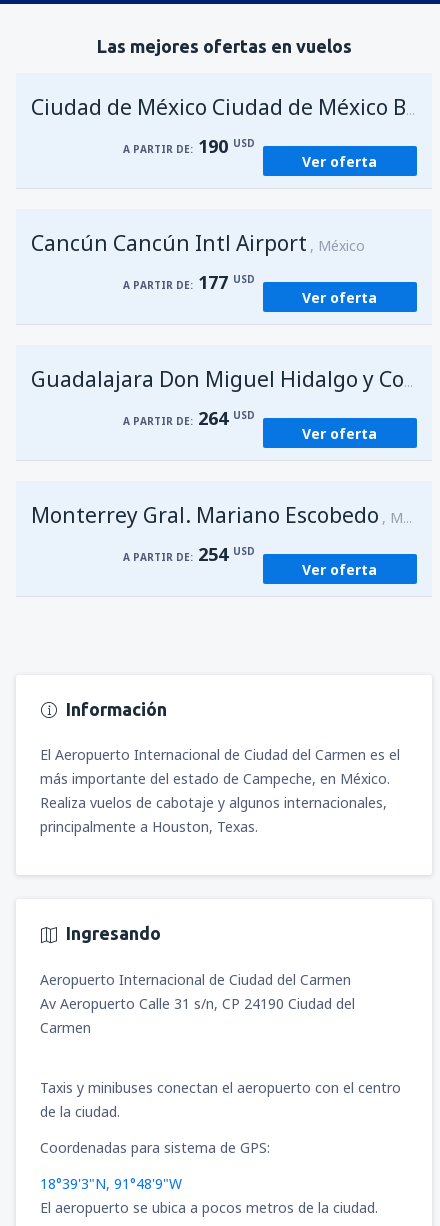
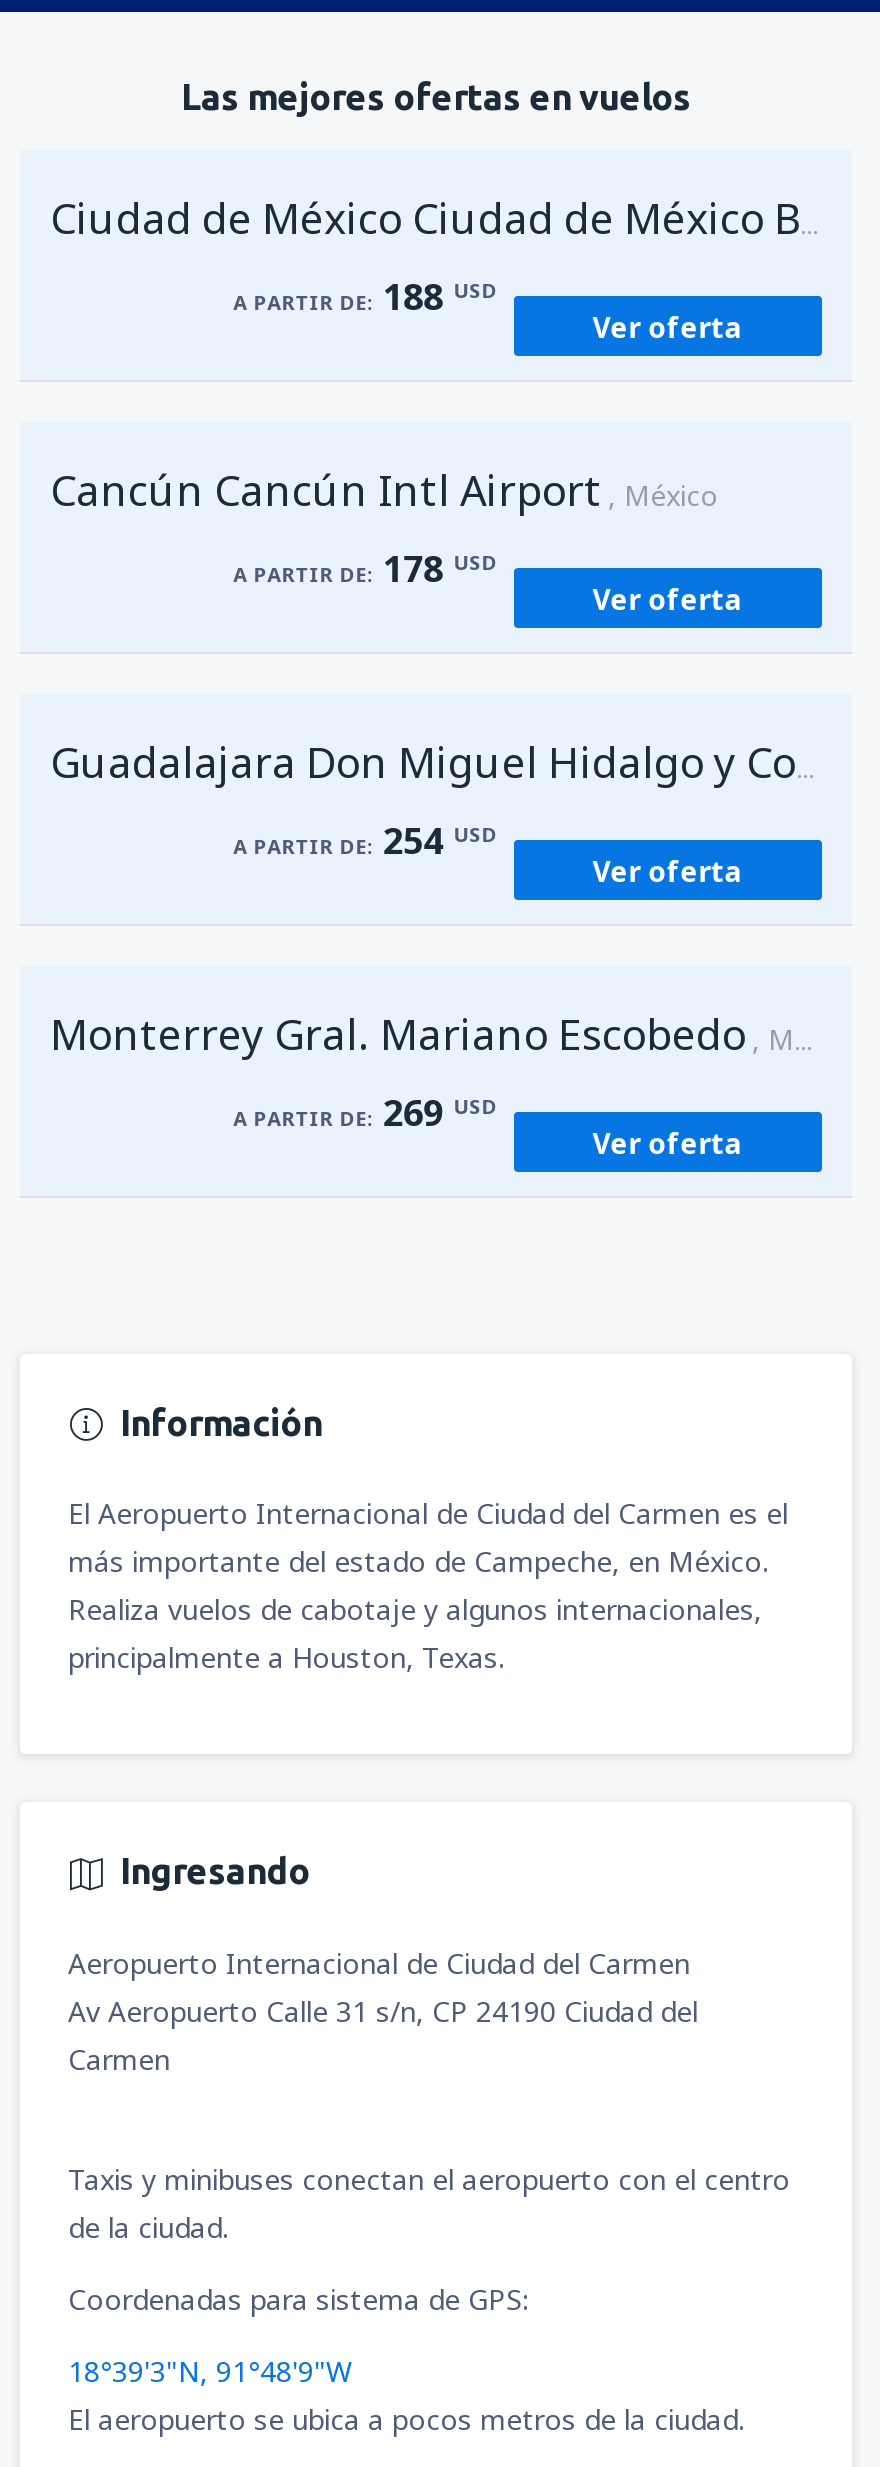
- A PARTIR DE: 190 USD
+ A PARTIR DE: 188 USD

- A PARTIR DE: 177 USD
+ A PARTIR DE: 178 USD

- A PARTIR DE: 264 USD

+ A PARTIR DE: 269 USD

moved up: A PARTIR DE: 254 USD
